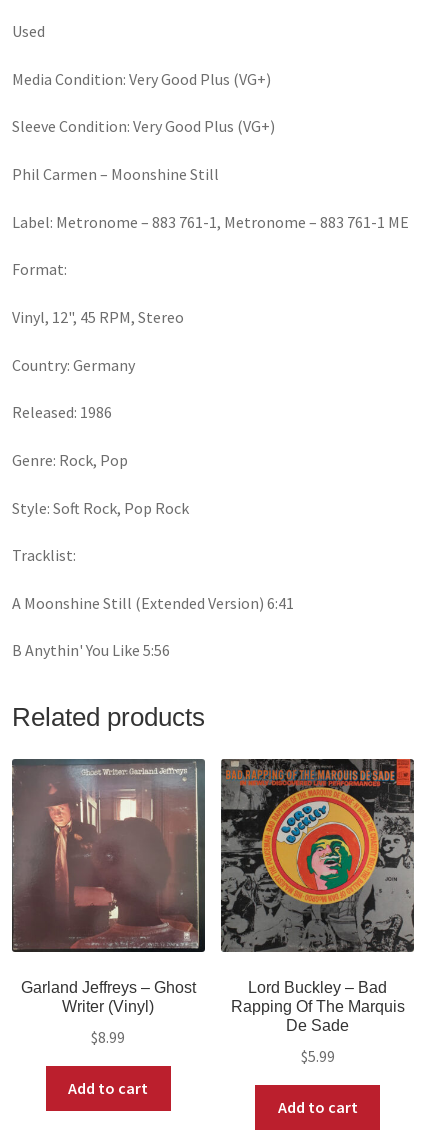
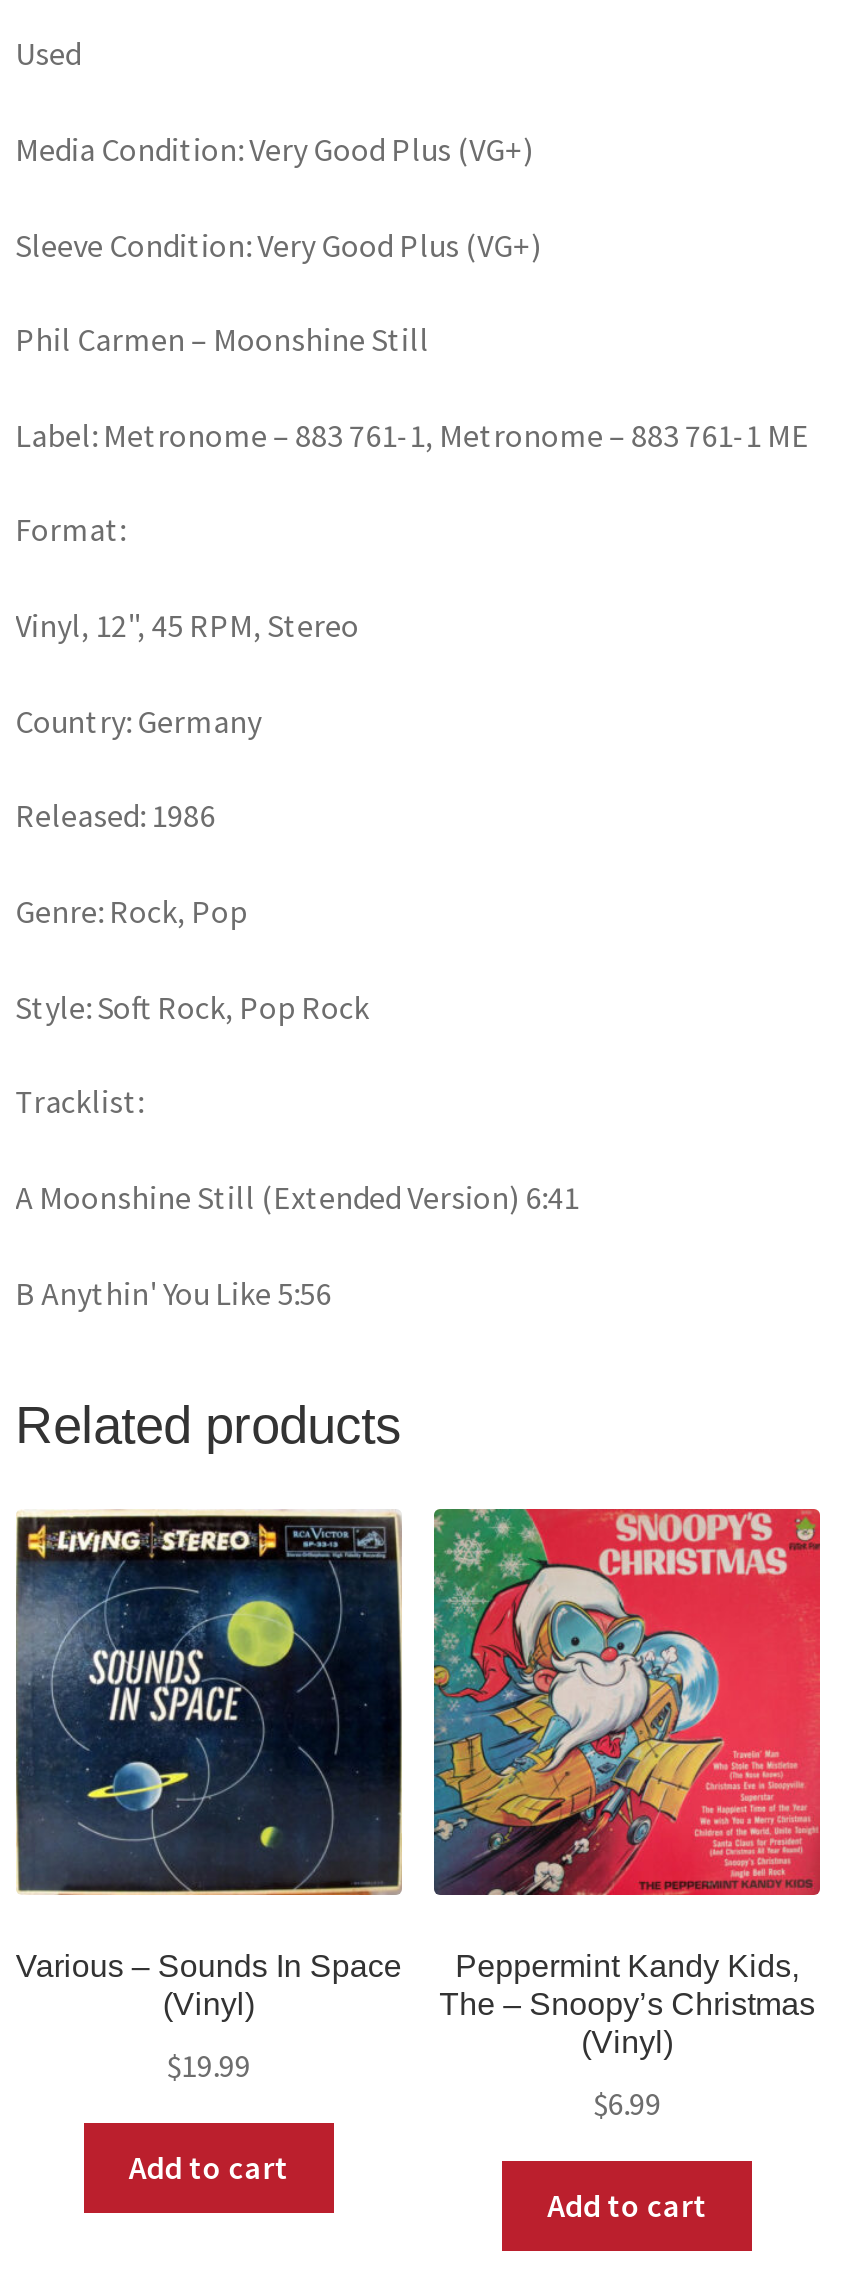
- [image]
- Garland Jeffreys – Ghost
- Writer (Vinyl)
+ [image]
+ Various – Sounds In Space
+ (Vinyl)

- [image]
- Lord Buckley – Bad
- Rapping Of The Marquis
- De Sade
+ [image]
+ Peppermint Kandy Kids,
+ The – Snoopy’s Christmas
+ (Vinyl)

- $8.99
+ $19.99

- $5.99
+ $6.99
